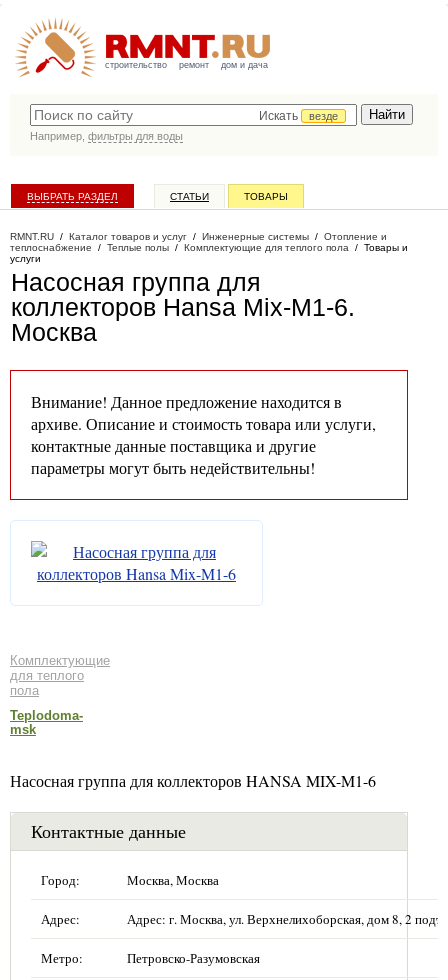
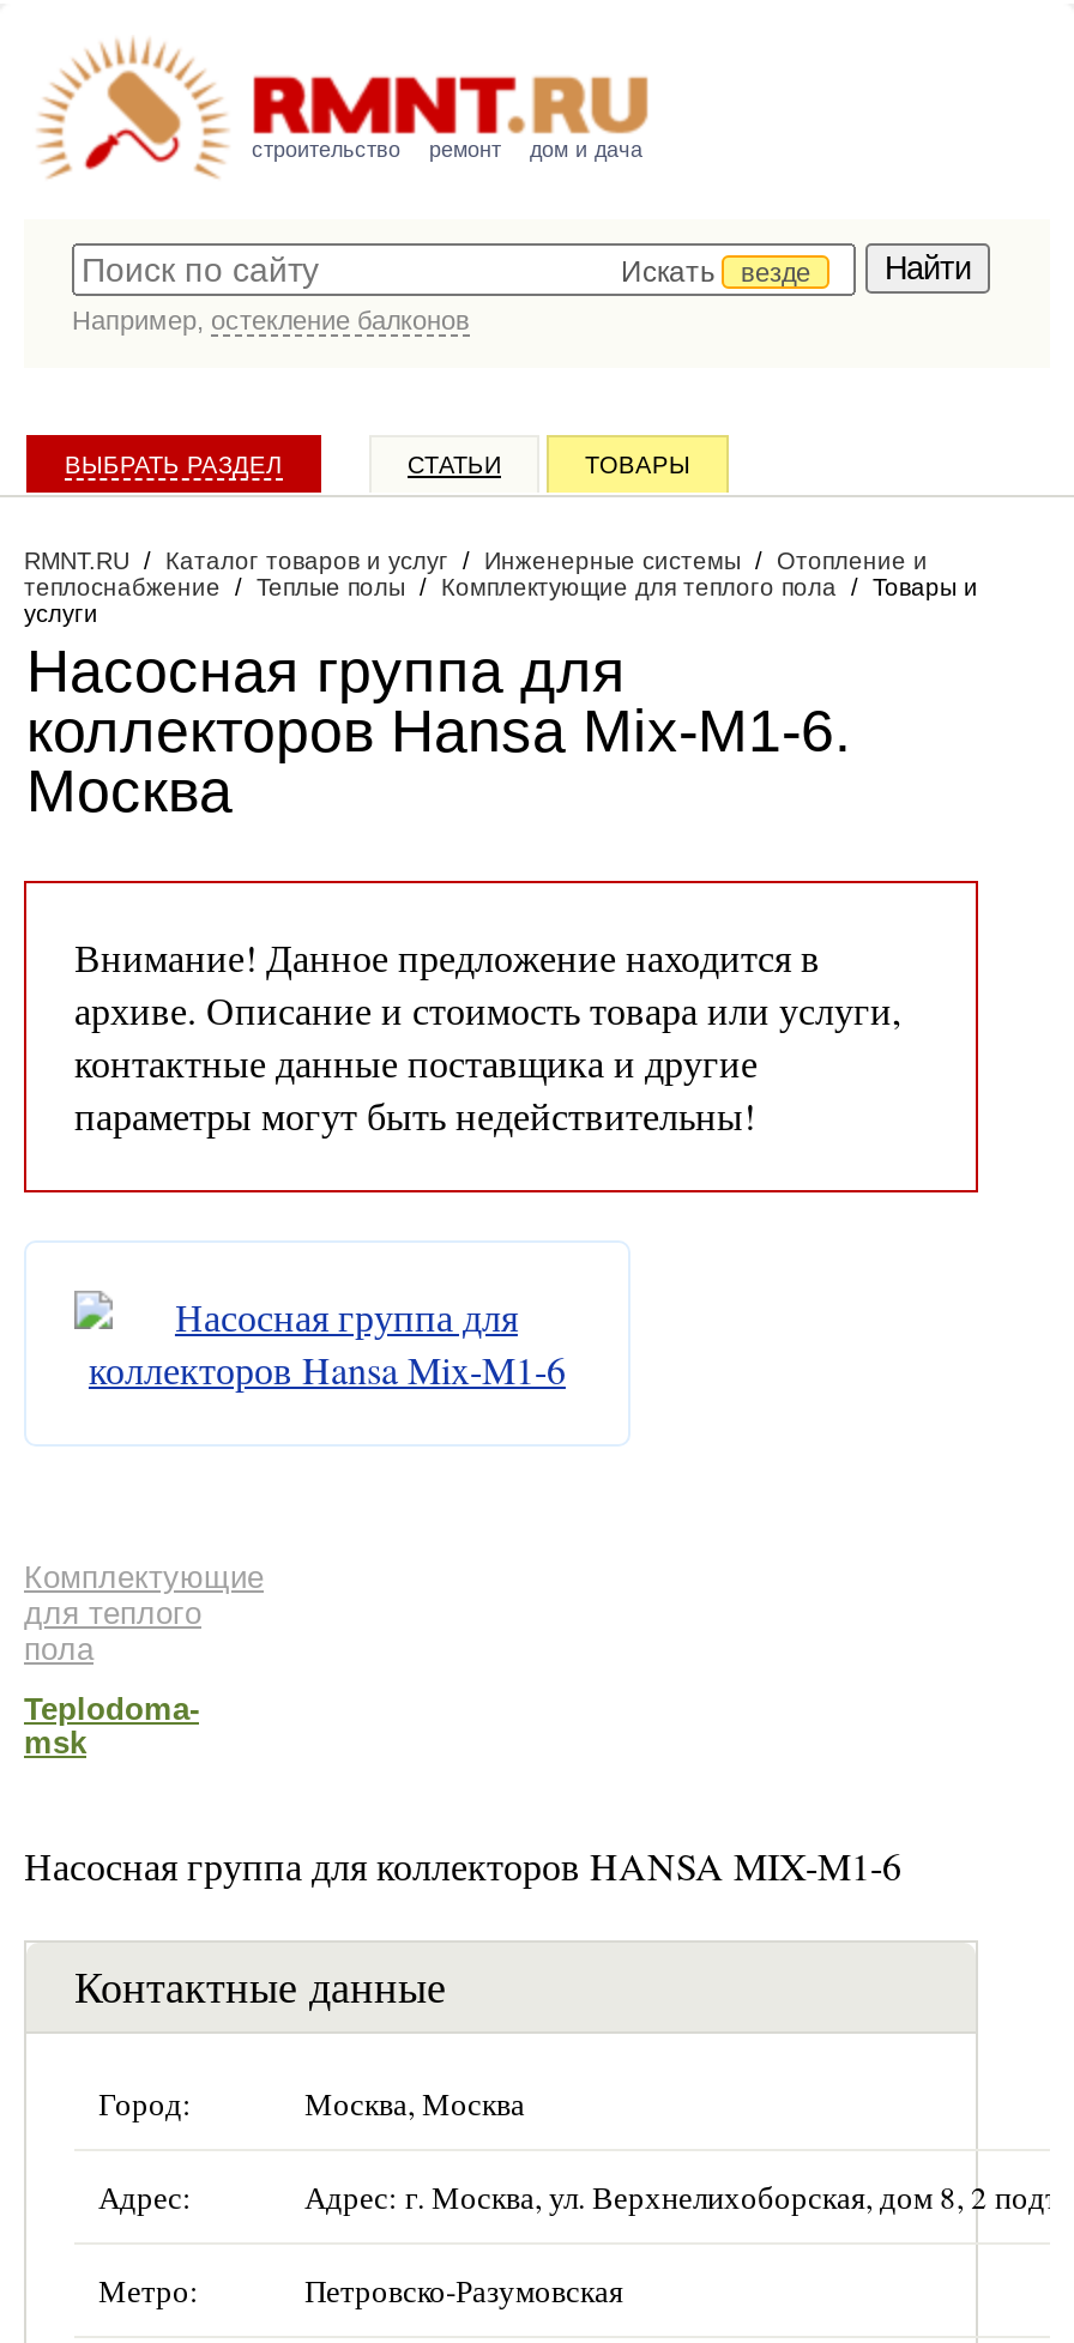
- Например, фильтры для воды
+ Например, остекление балконов
